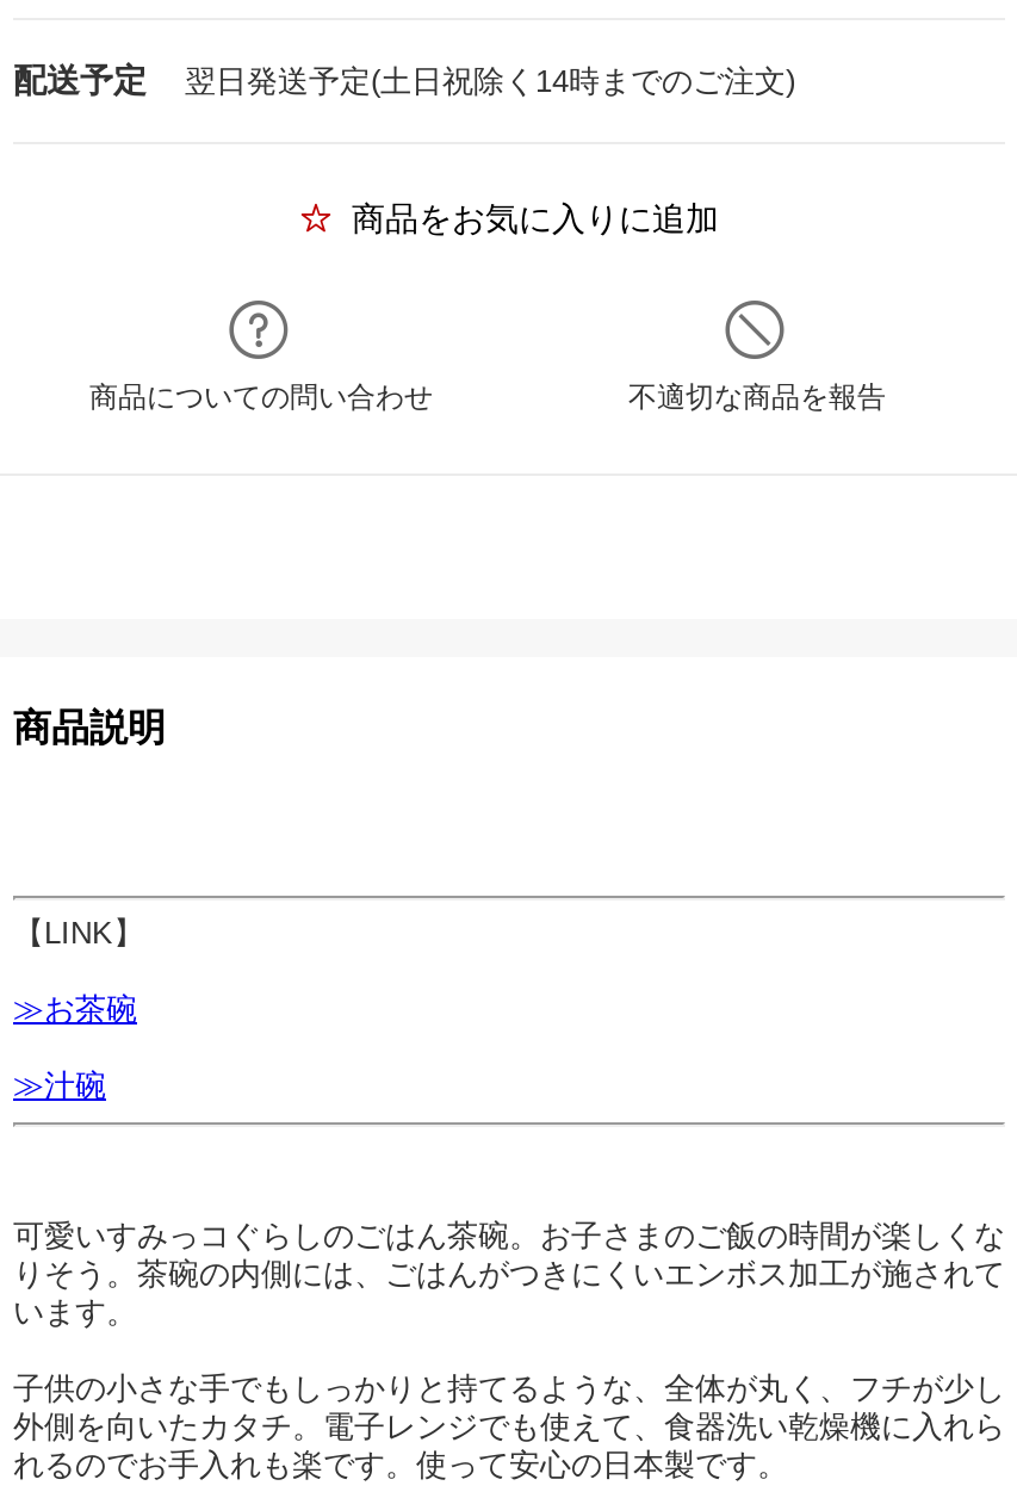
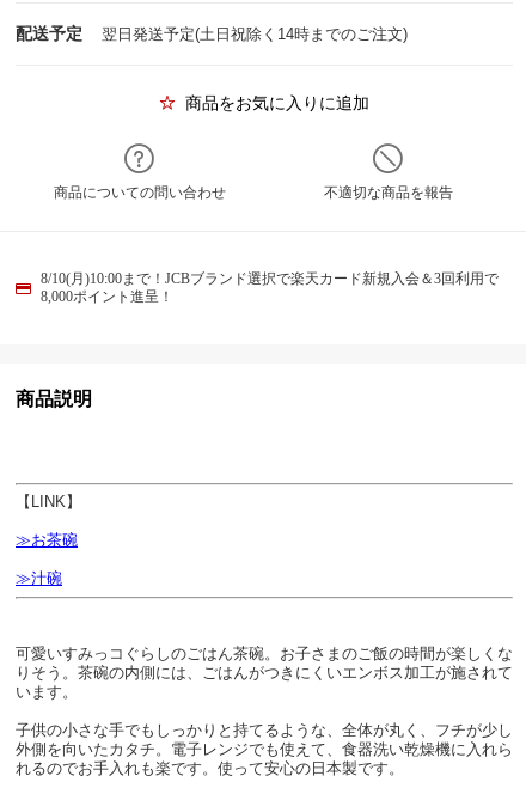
+ 8/10(月)10:00まで！JCBブランド選択で楽天カード新規入会＆3回利用で
+ 8,000ポイント進呈！
